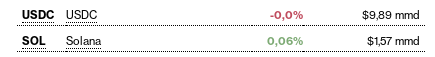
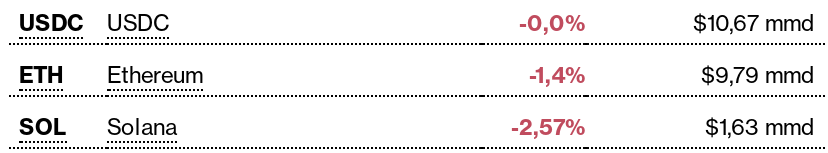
- $9,89 mmd
+ $10,67 mmd
+ ETH
+ Ethereum
+ -1,4%
+ $9,79 mmd

- 0,06%
+ -2,57%

- $1,57 mmd
+ $1,63 mmd
